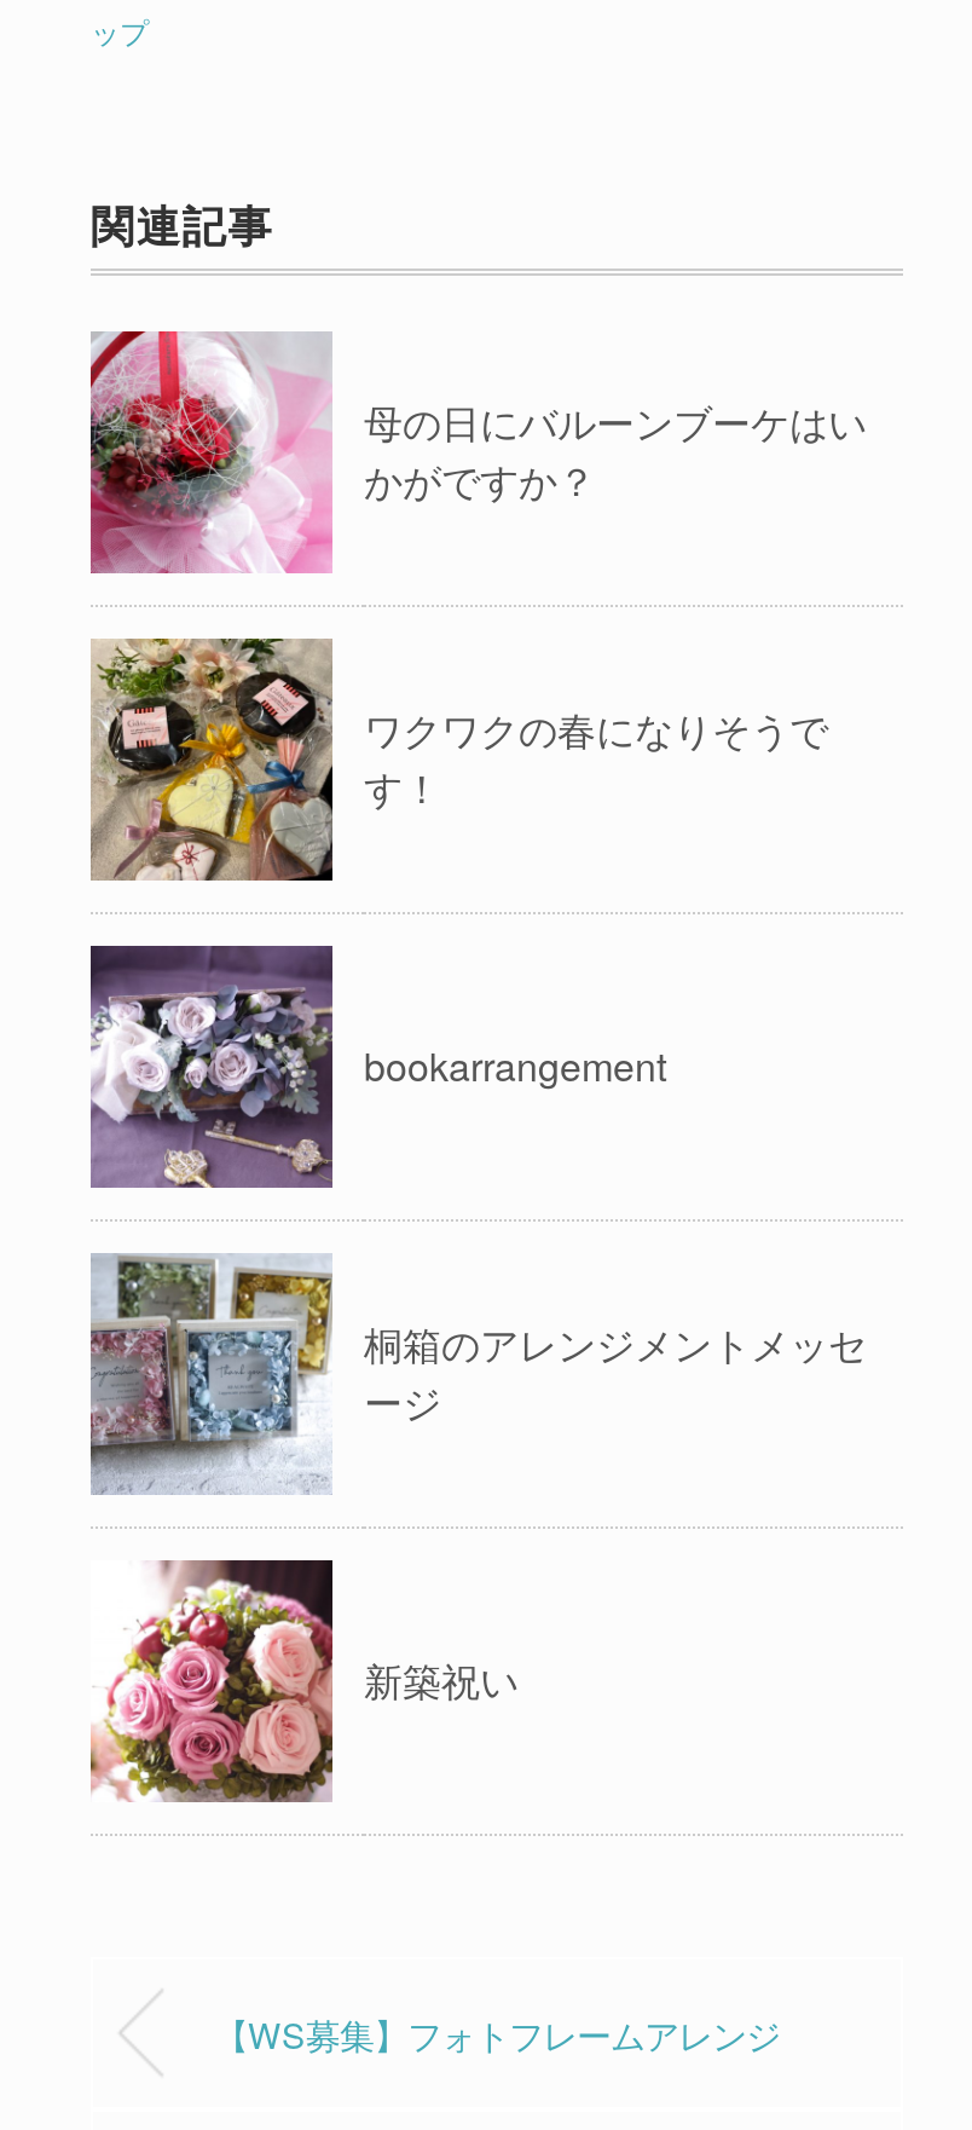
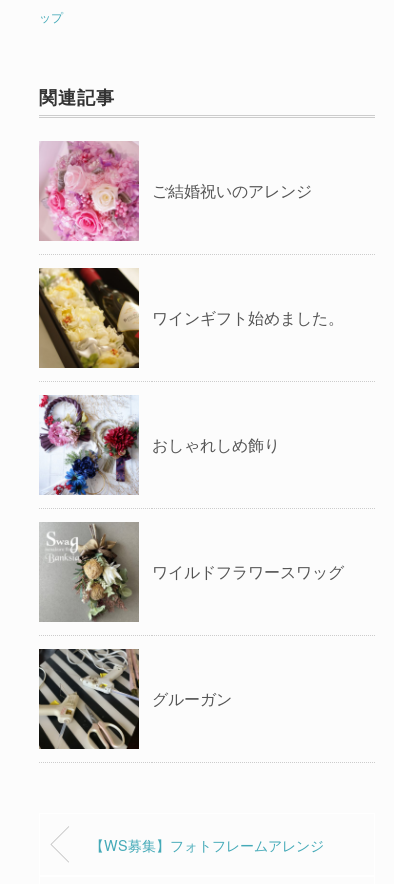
- [image]
- 母の日にバルーンブーケはい
- かがですか？
+ [image]
+ ご結婚祝いのアレンジ

- [image]
- ワクワクの春になりそうで
- す！
+ [image]
+ ワインギフト始めました。

- [image]
- bookarrangement
+ [image]
+ おしゃれしめ飾り

- [image]
- 桐箱のアレンジメントメッセ
- ージ
+ [image]
+ ワイルドフラワースワッグ

- [image]
- 新築祝い
+ [image]
+ グルーガン
